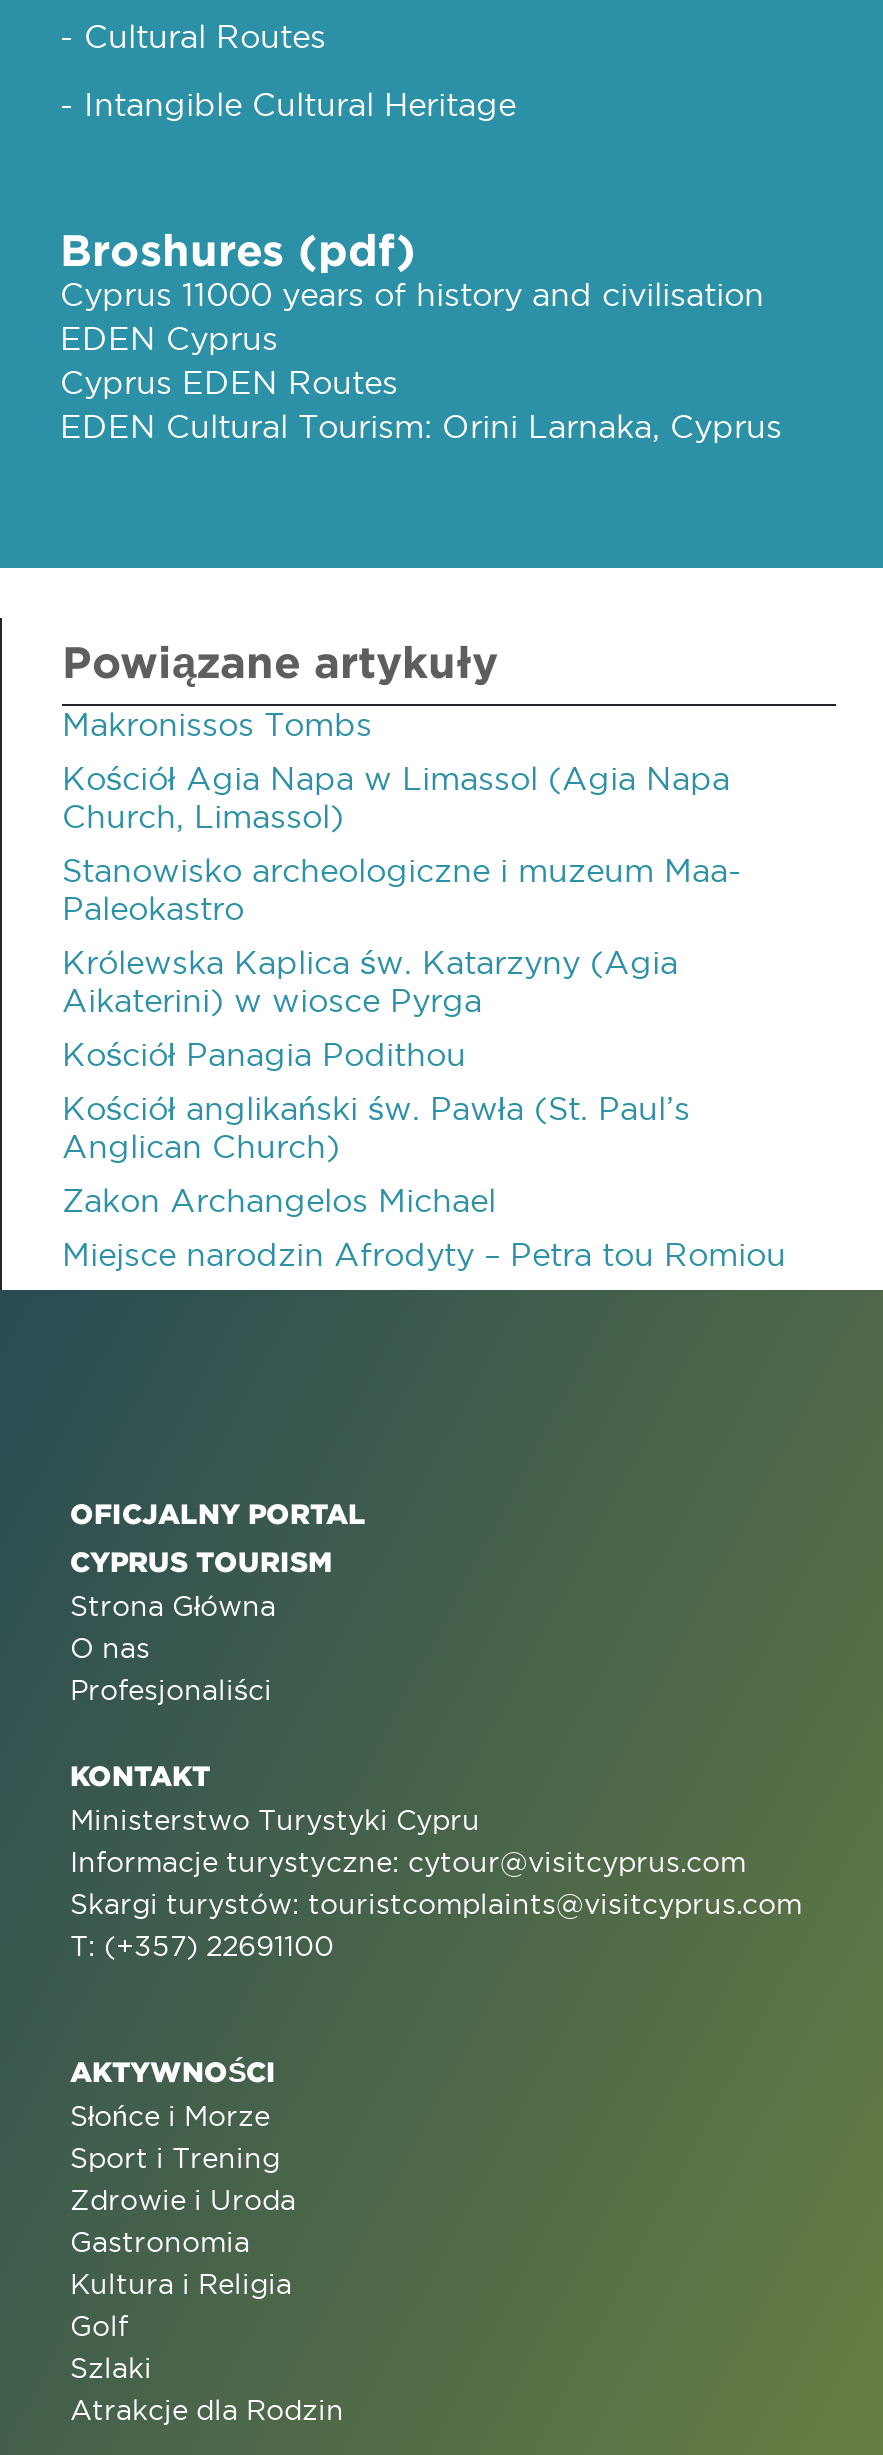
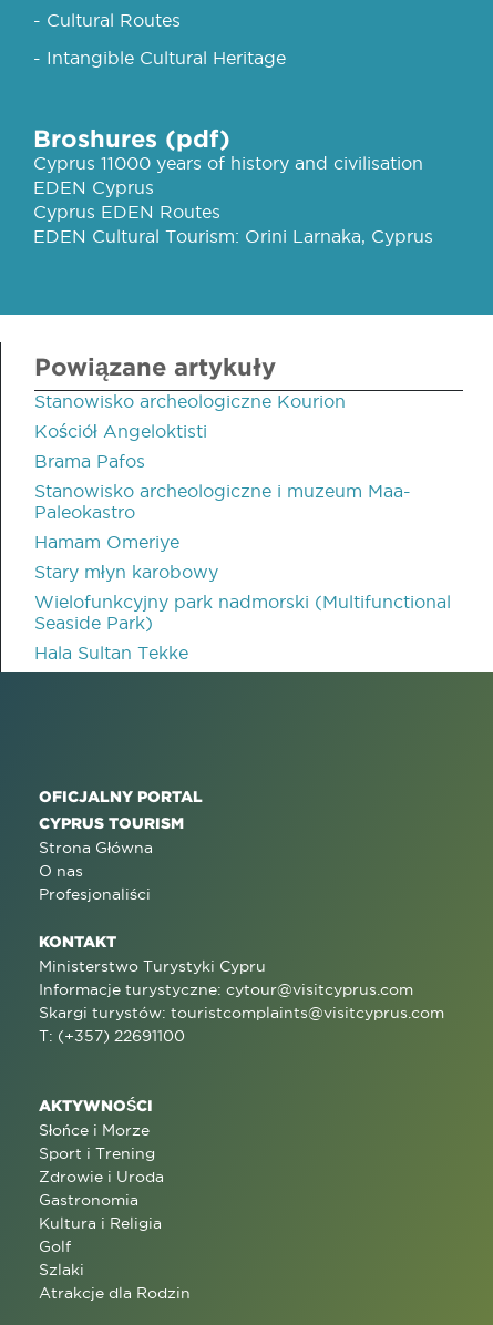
- Makronissos Tombs
- Kościół Agia Napa w Limassol (Agia Napa
- Church, Limassol)
+ Stanowisko archeologiczne Kourion
+ Kościół Angeloktisti
+ Brama Pafos

- Królewska Kaplica św. Katarzyny (Agia
- Aikaterini) w wiosce Pyrga
- Kościół Panagia Podithou
- Kościół anglikański św. Pawła (St. Paul’s
- Anglican Church)
- Zakon Archangelos Michael
- Miejsce narodzin Afrodyty – Petra tou Romiou
+ Hamam Omeriye
+ Stary młyn karobowy
+ Wielofunkcyjny park nadmorski (Multifunctional
+ Seaside Park)
+ Hala Sultan Tekke
